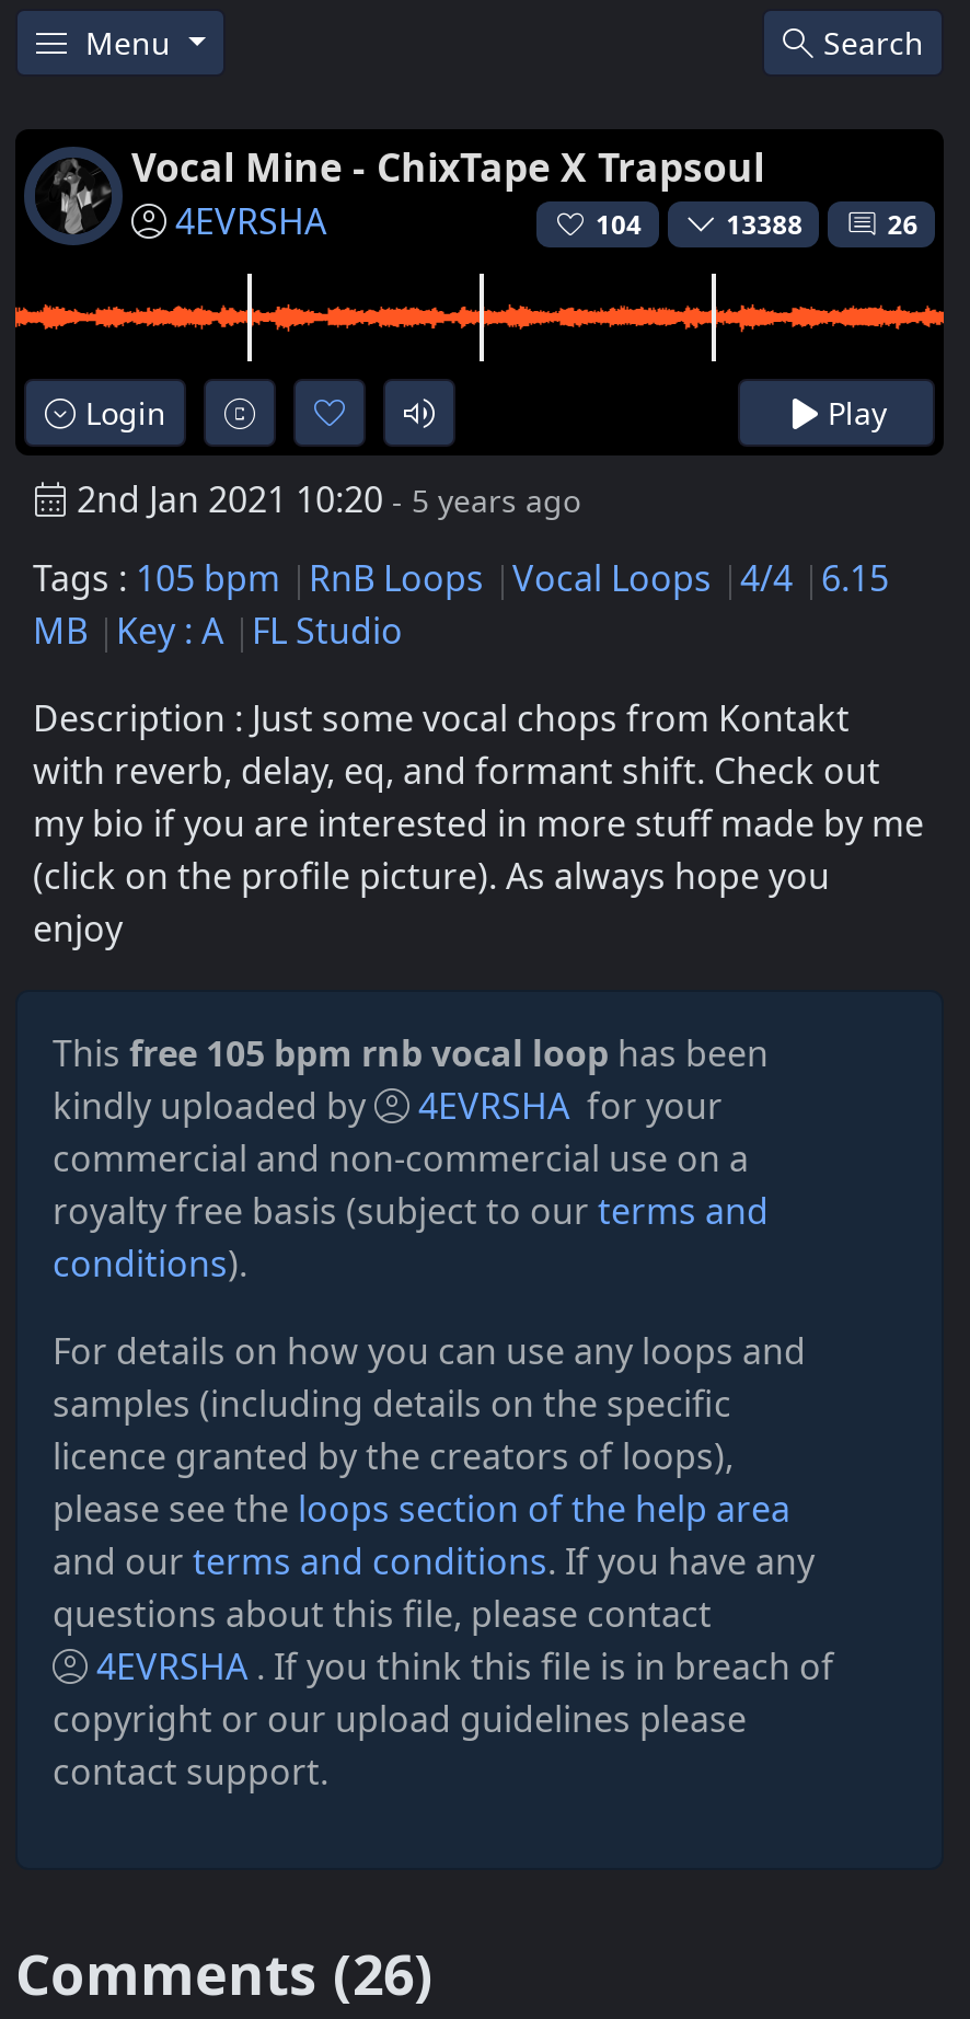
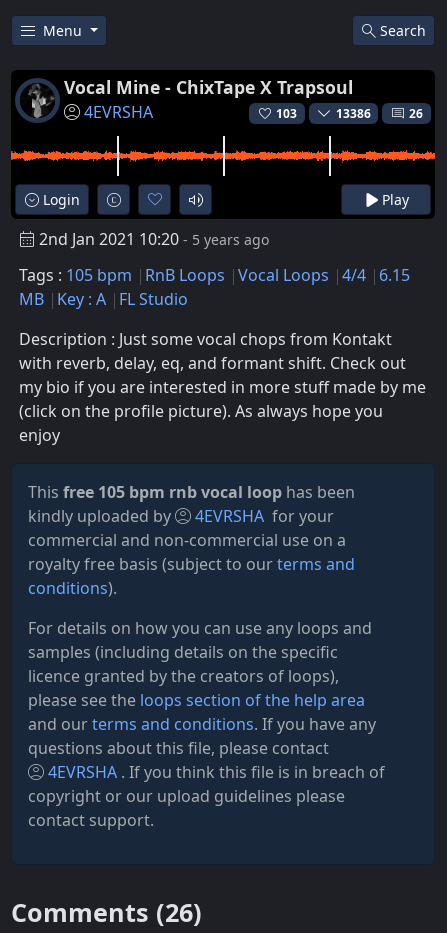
- 104
+ 103

- 13388
+ 13386
